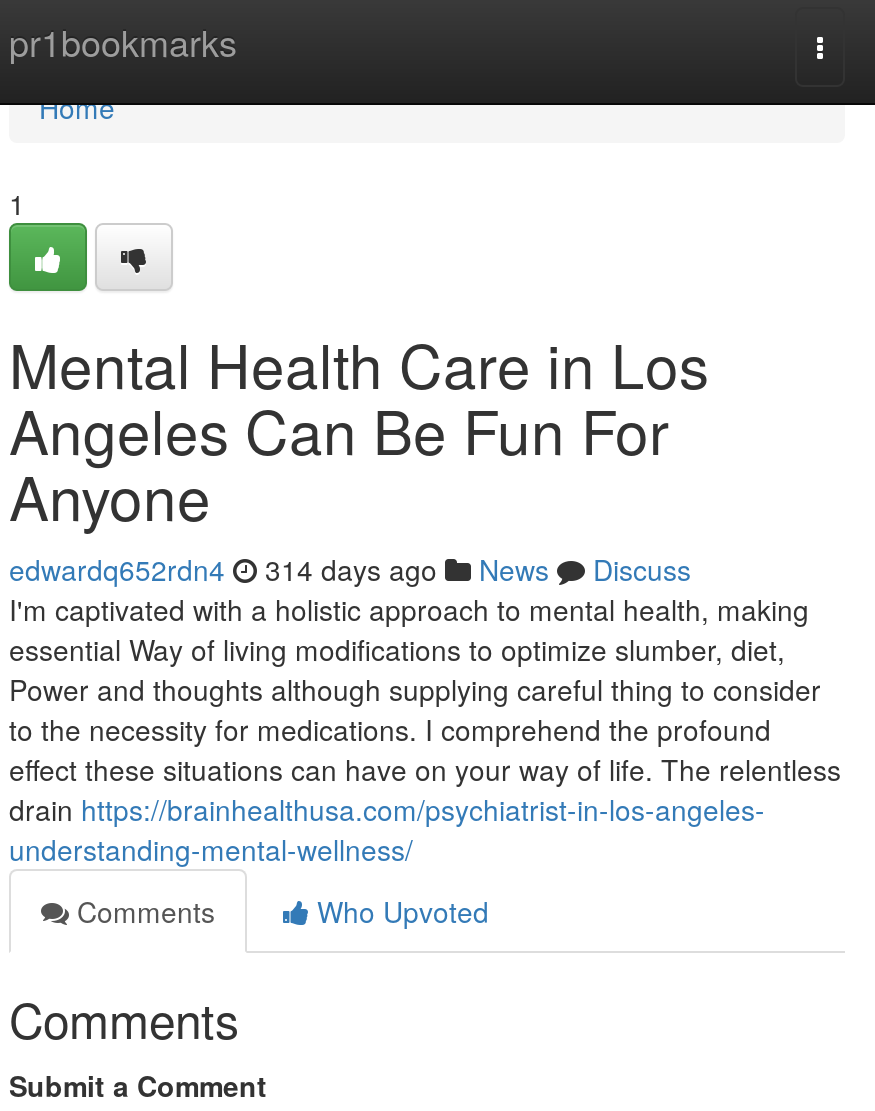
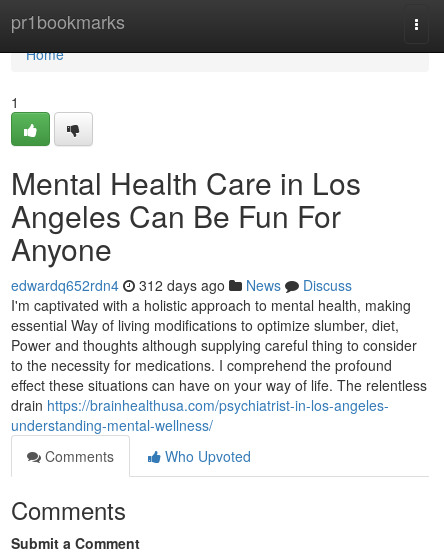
- edwardq652rdn4 314 days ago News Discuss
+ edwardq652rdn4 312 days ago News Discuss
